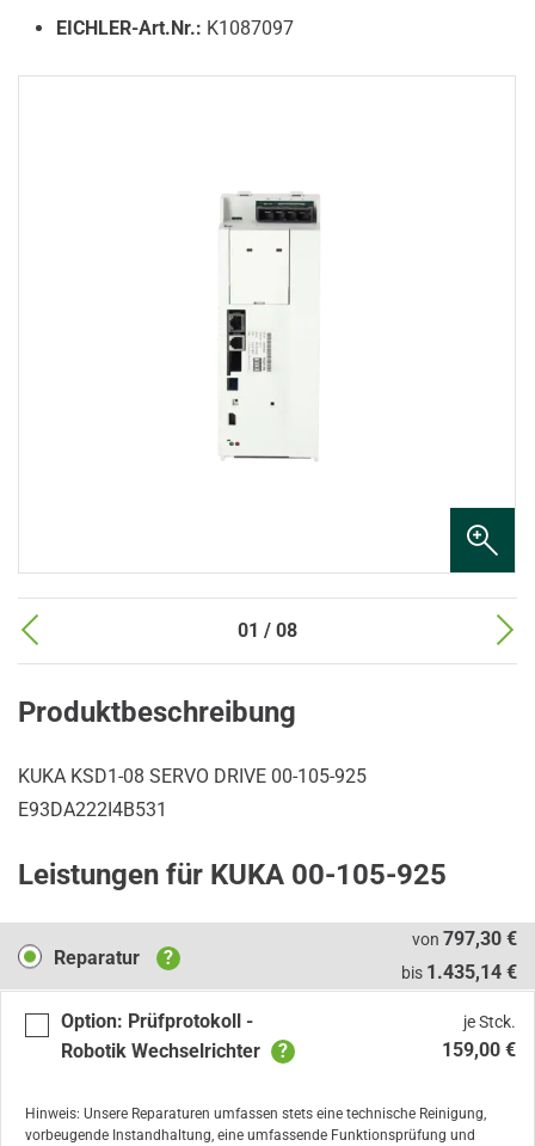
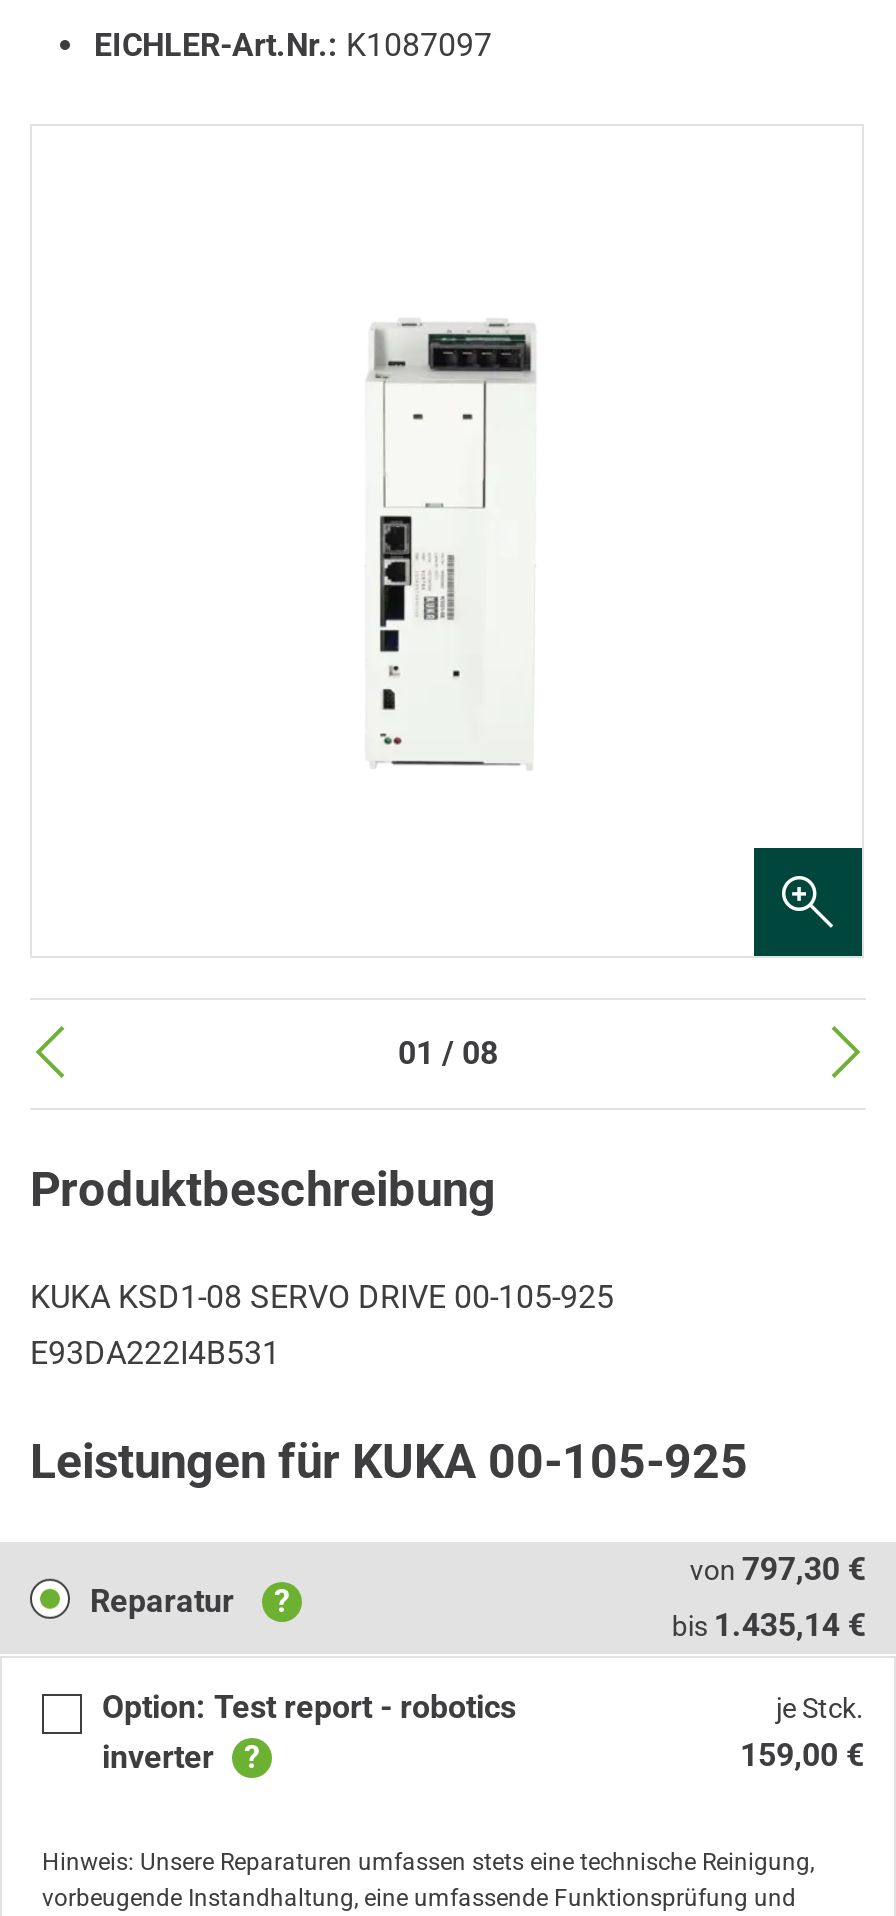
- Option: Prüfprotokoll -
- Robotik Wechselrichter ?
+ Option: Test report - robotics
+ inverter ?
